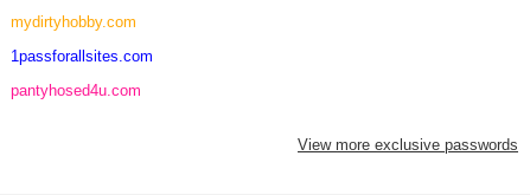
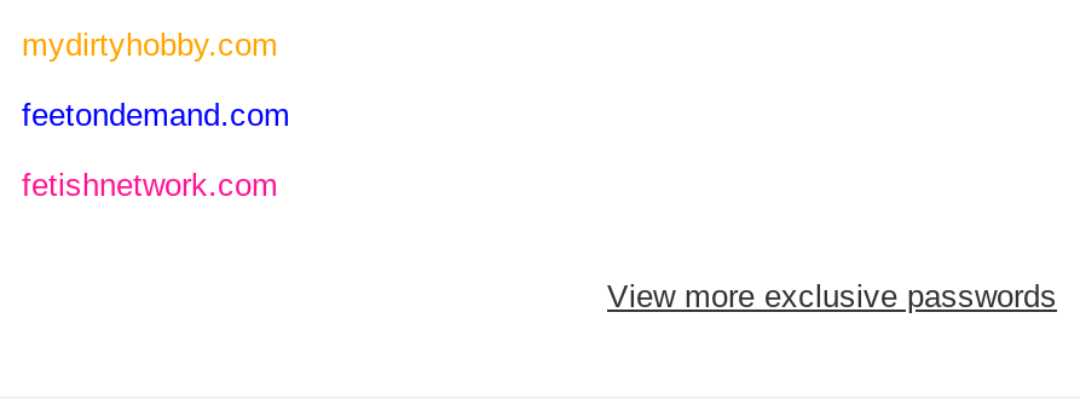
- 1passforallsites.com
+ feetondemand.com

- pantyhosed4u.com
+ fetishnetwork.com
